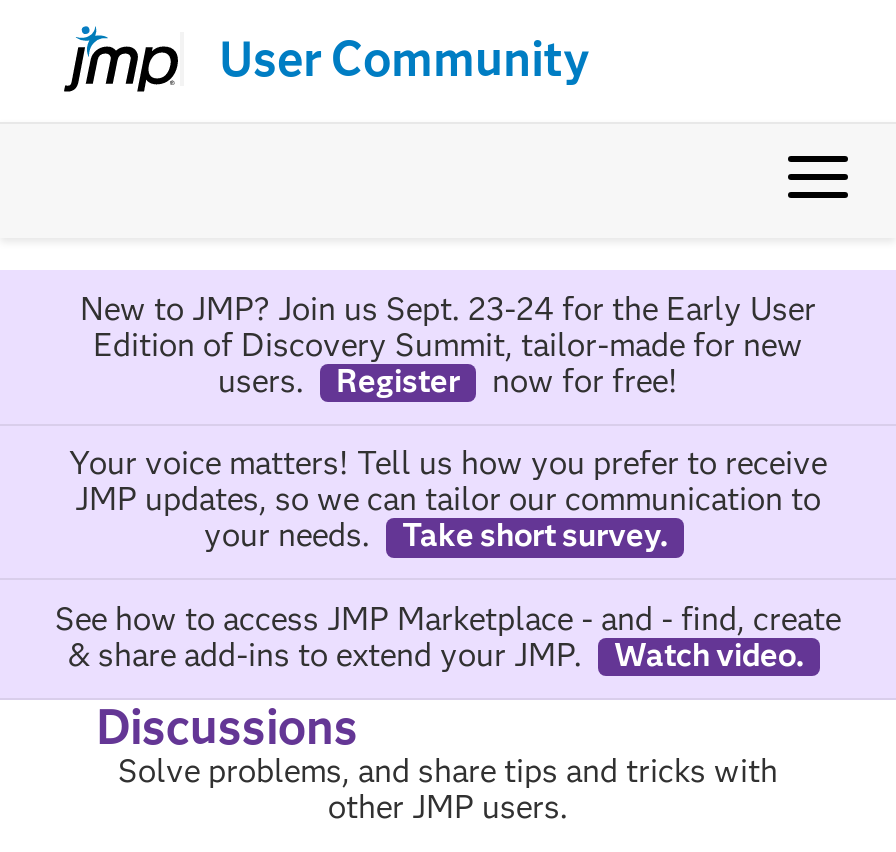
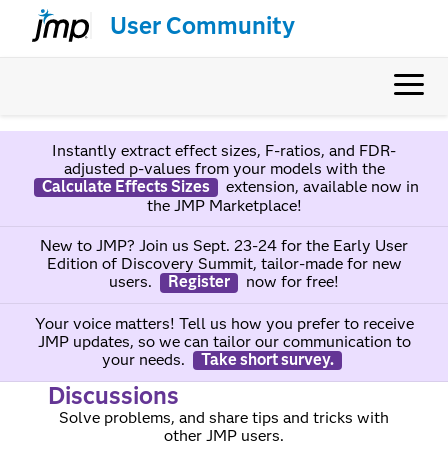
+ Instantly extract effect sizes, F-ratios, and FDR-
+ adjusted p-values from your models with the
+ Calculate Effects Sizes
+ extension, available now in
+ the JMP Marketplace!

moved down: New to JMP? Join us Sept. 23-24 for the Early User | Edition of Discovery Summit, tailor-made for new | users. | ... | your needs. | Take short survey.

- See how to access JMP Marketplace - and - find, create
- & share add-ins to extend your JMP.
- Watch video.
